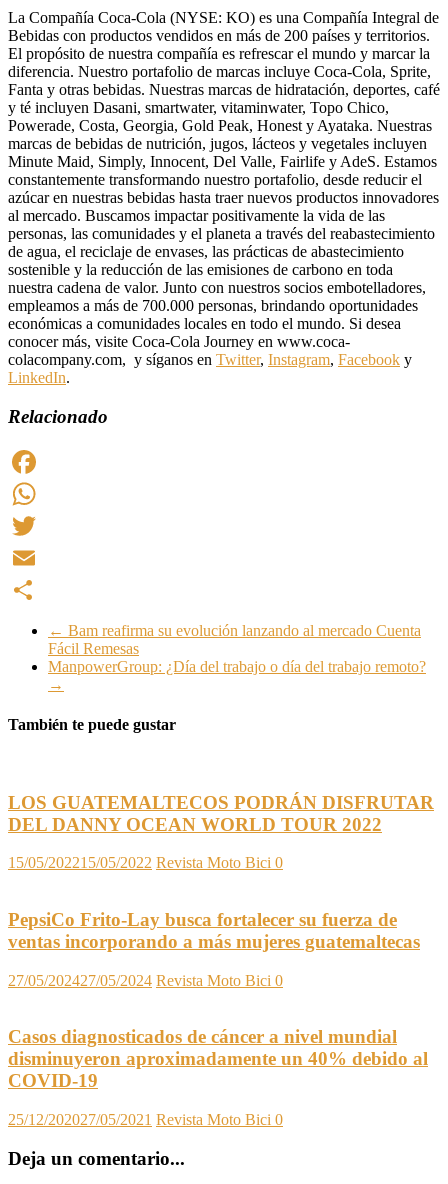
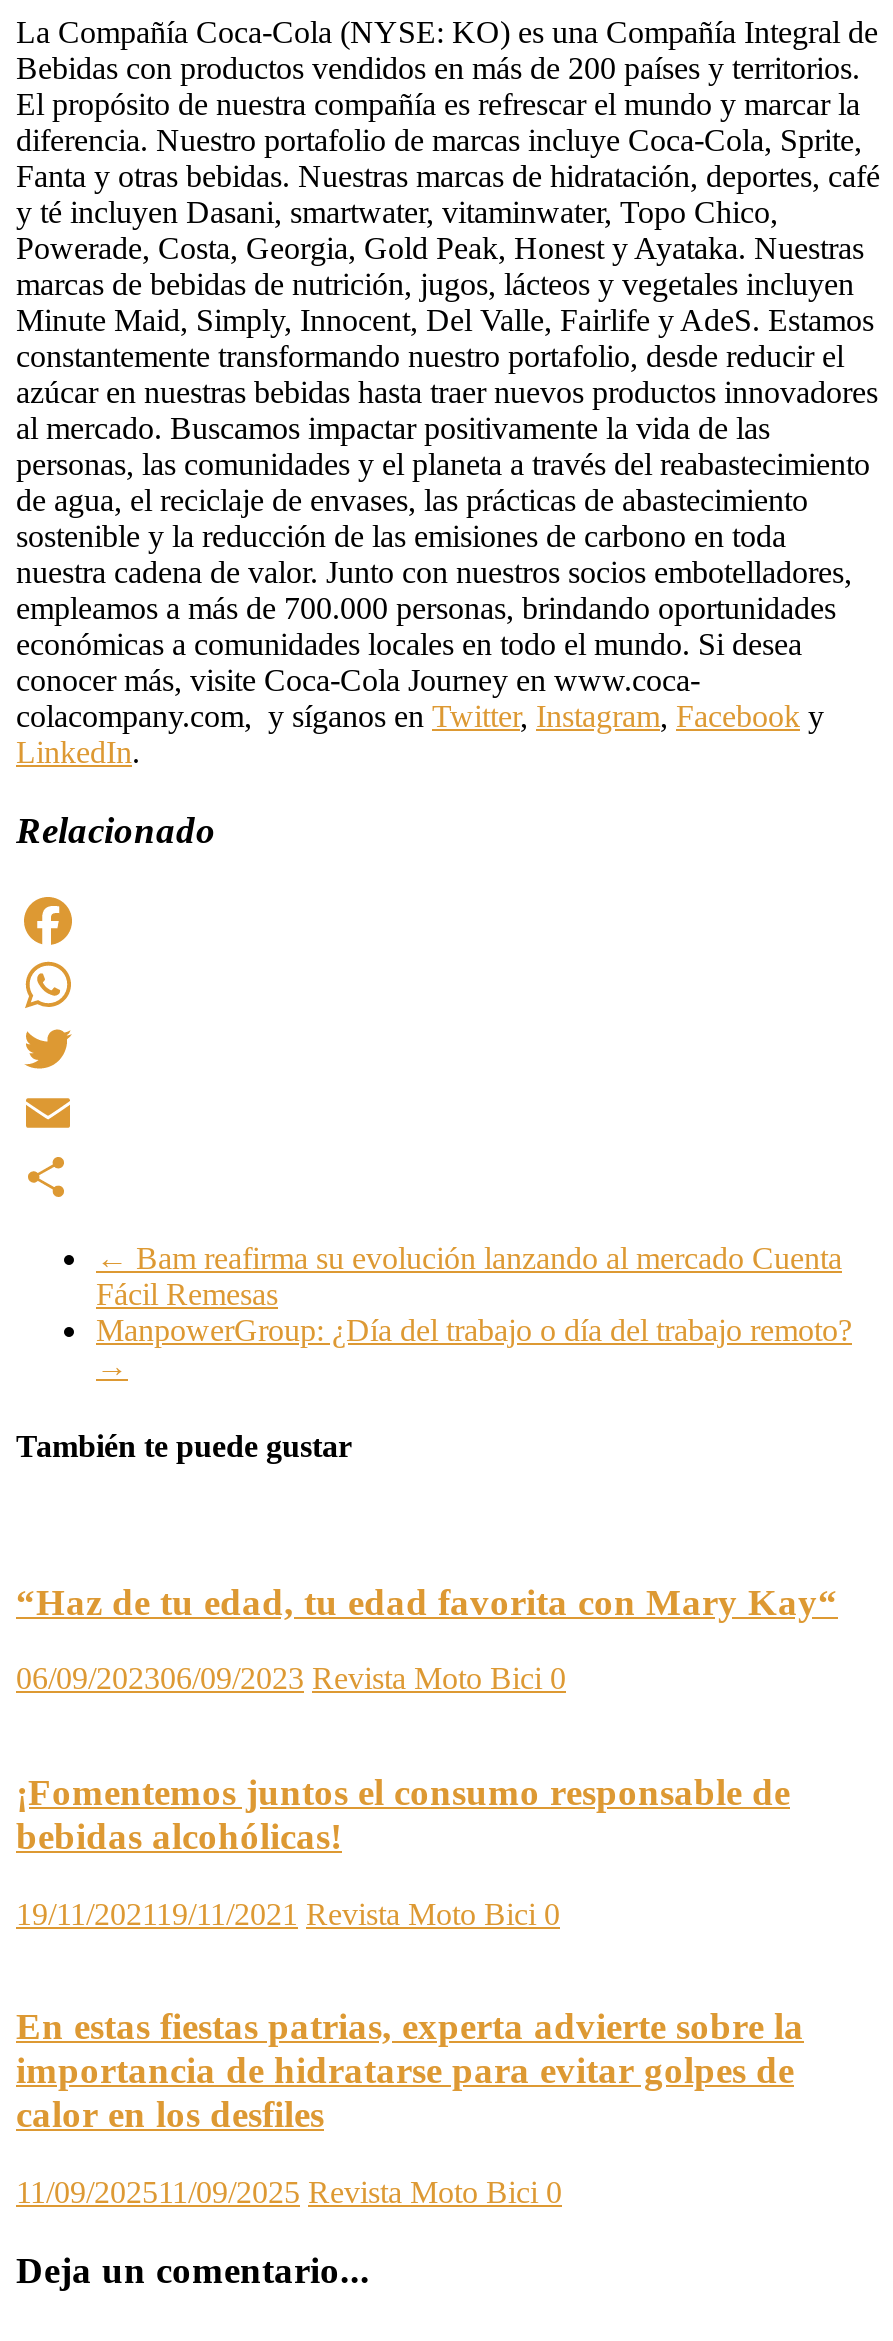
- LOS GUATEMALTECOS PODRÁN DISFRUTAR
- DEL DANNY OCEAN WORLD TOUR 2022
+ “Haz de tu edad, tu edad favorita con Mary Kay“

- 15/05/202215/05/2022 Revista Moto Bici 0
+ 06/09/202306/09/2023 Revista Moto Bici 0

- PepsiCo Frito-Lay busca fortalecer su fuerza de
- ventas incorporando a más mujeres guatemaltecas
+ ¡Fomentemos juntos el consumo responsable de
+ bebidas alcohólicas!

- 27/05/2024 27/05/2024 Revista Moto Bici 0
+ 19/11/2021 19/11/2021 Revista Moto Bici 0

- Casos diagnosticados de cáncer a nivel mundial
- disminuyeron aproximadamente un 40% debido al
- COVID-19
+ En estas fiestas patrias, experta advierte sobre la
+ importancia de hidratarse para evitar golpes de
+ calor en los desfiles

- 25/12/202027/05/2021 Revista Moto Bici 0
+ 11/09/202511/09/2025 Revista Moto Bici 0
